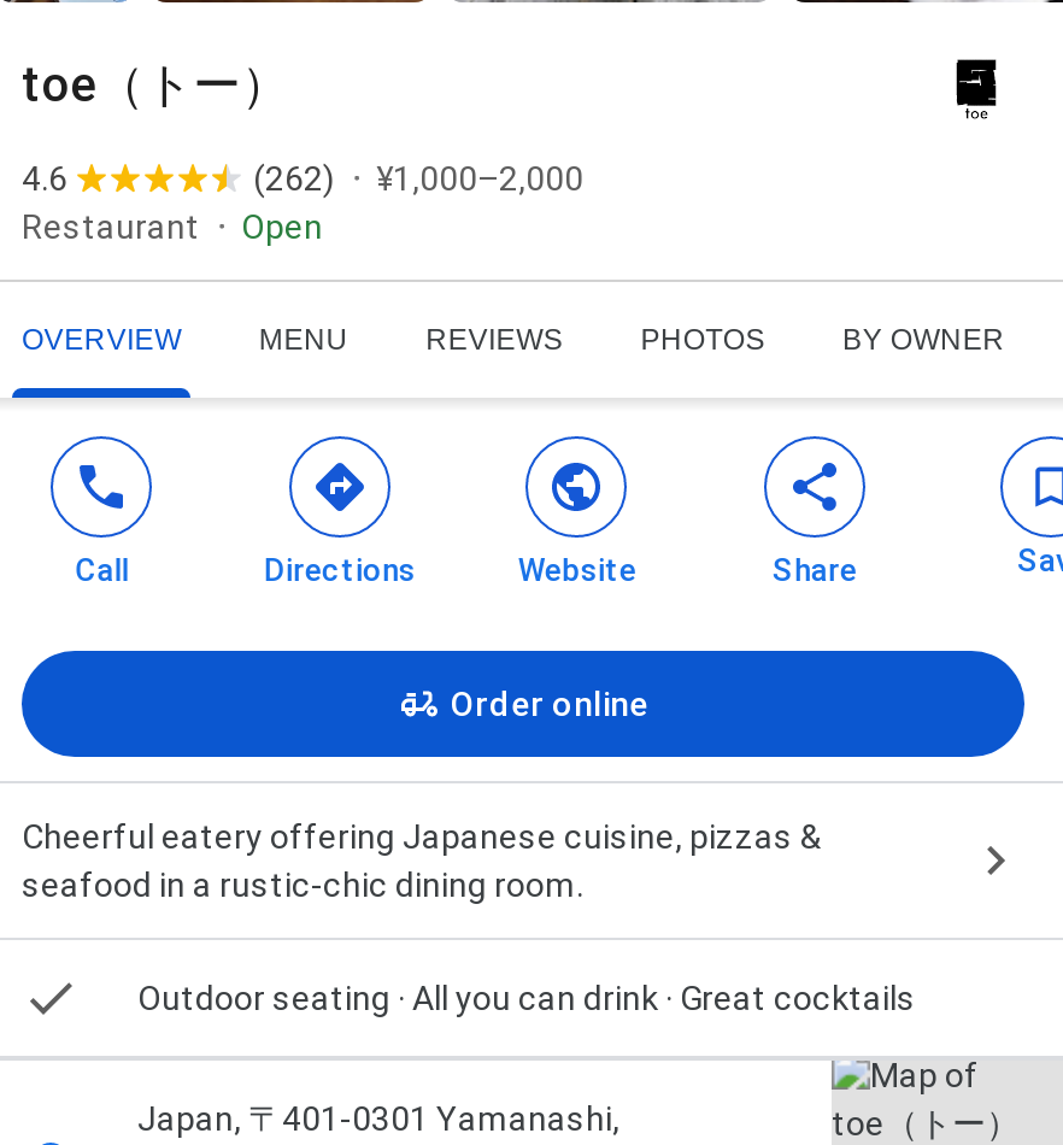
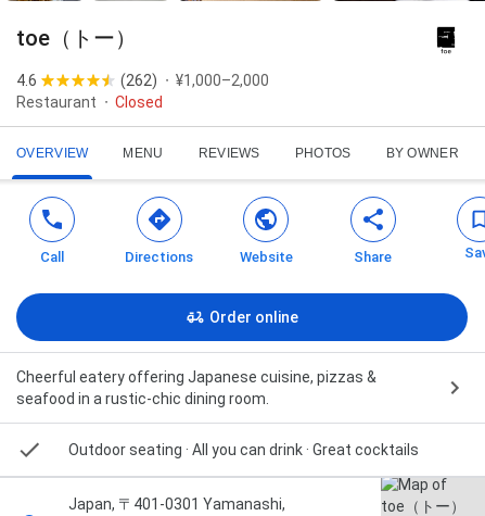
- Open
+ Closed
